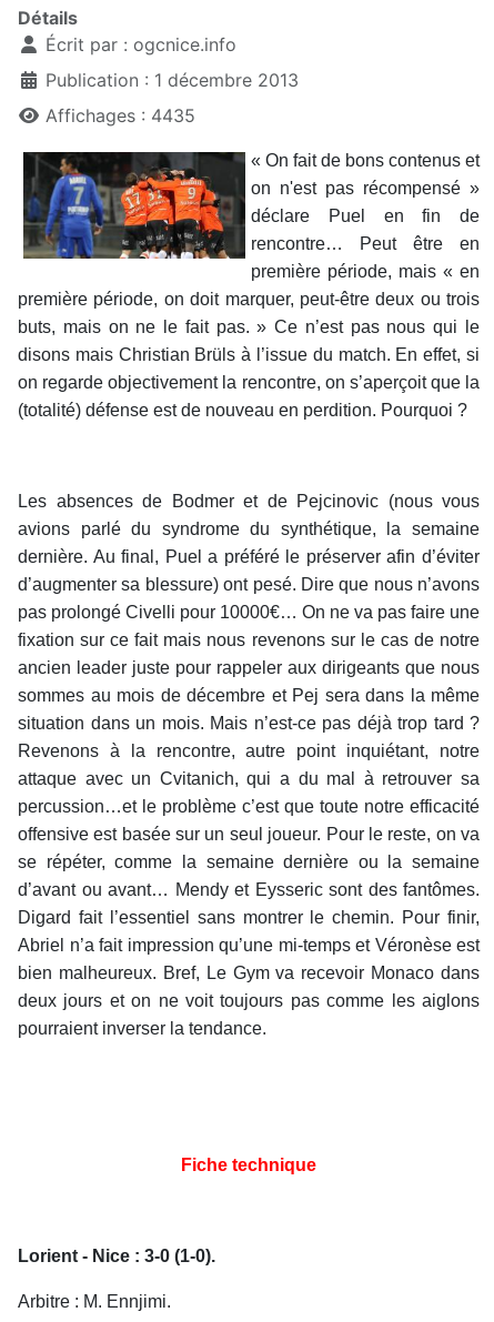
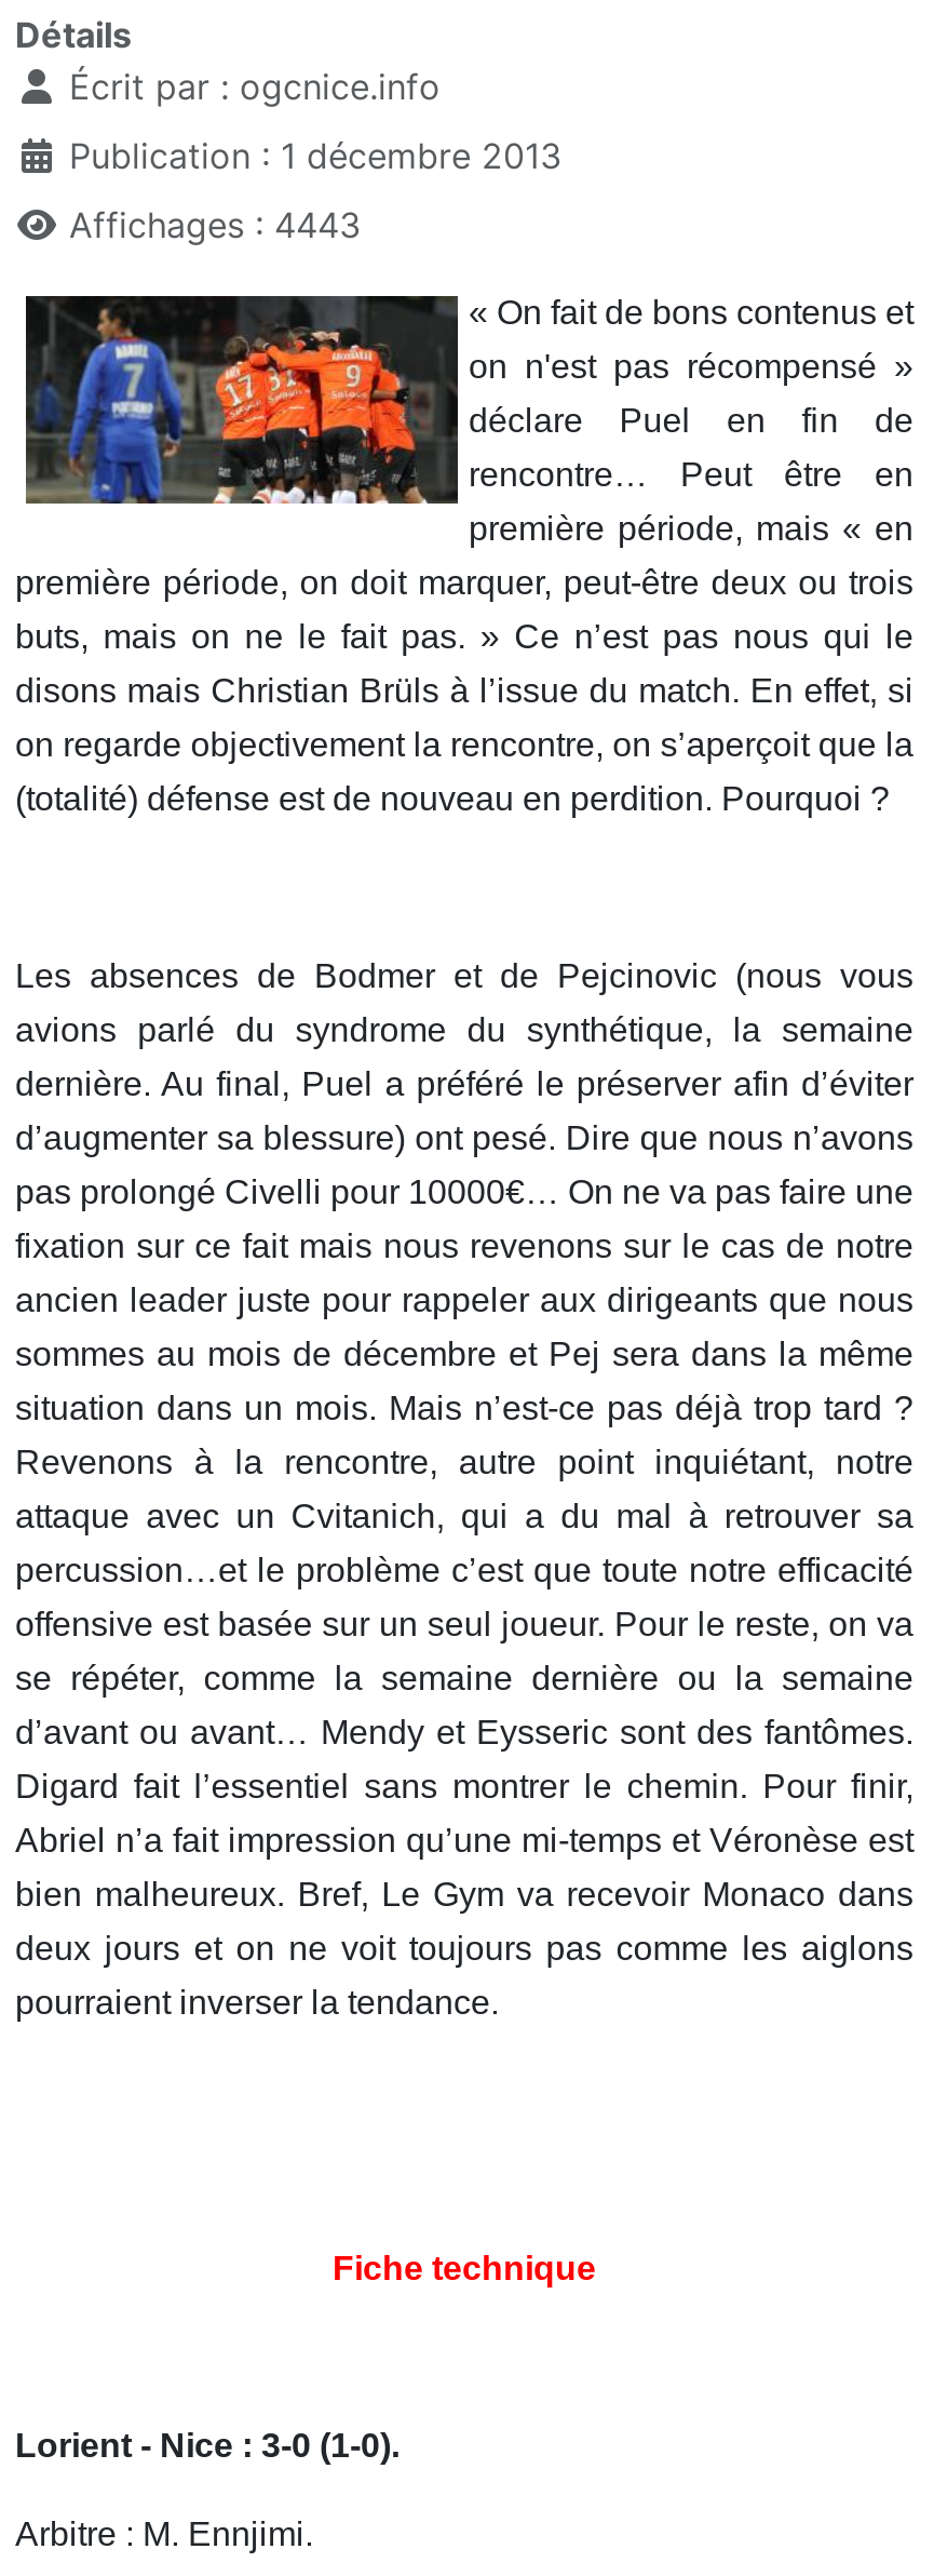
- Affichages : 4435
+ Affichages : 4443
